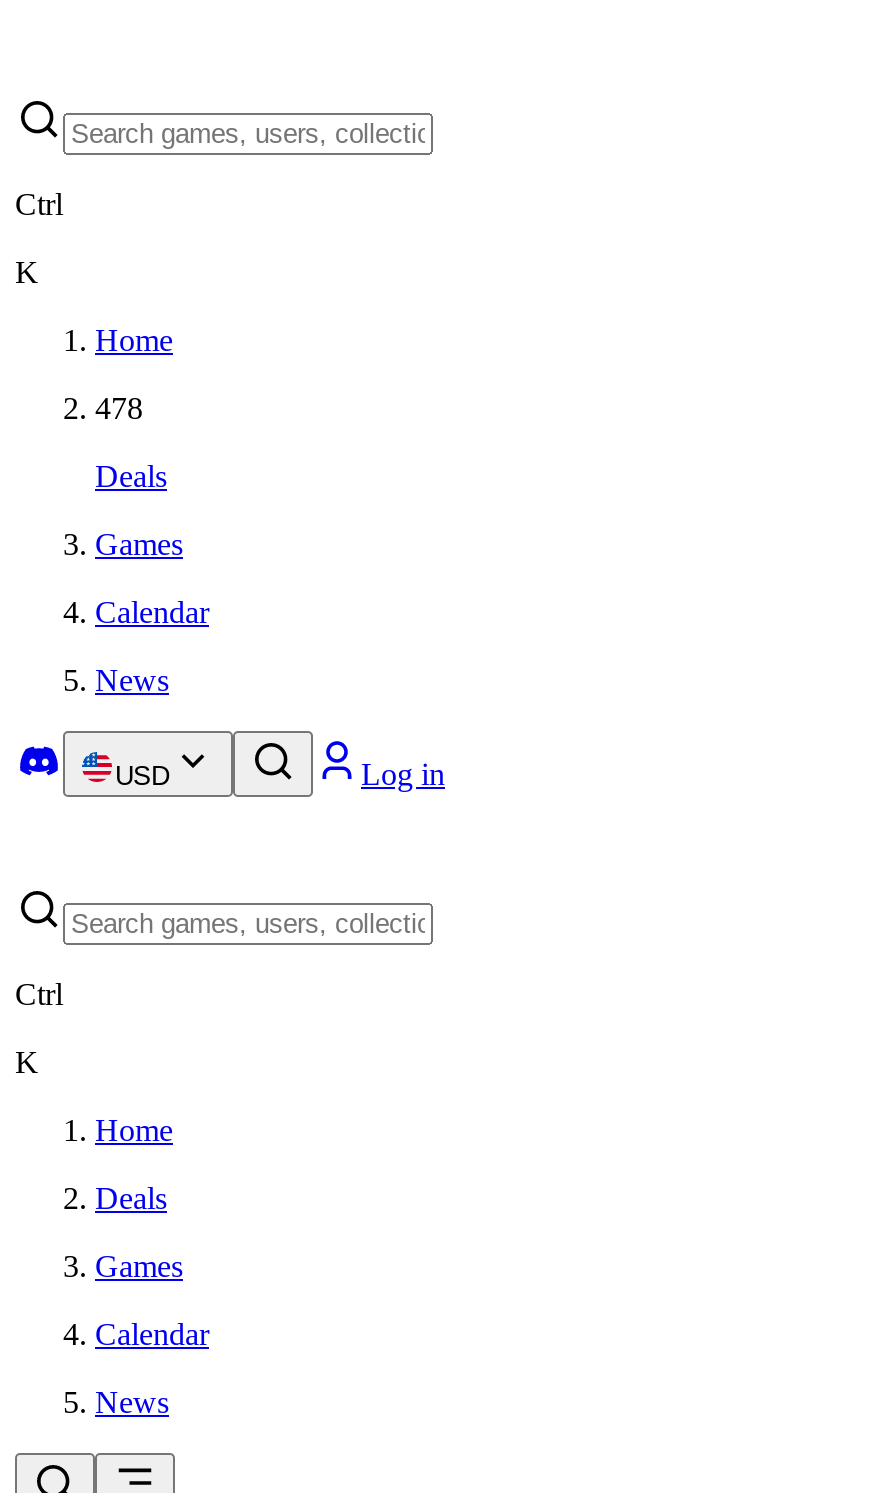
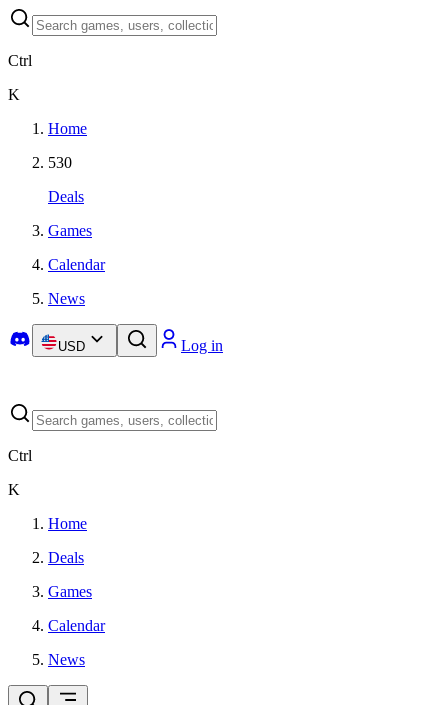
- 478
+ 530
